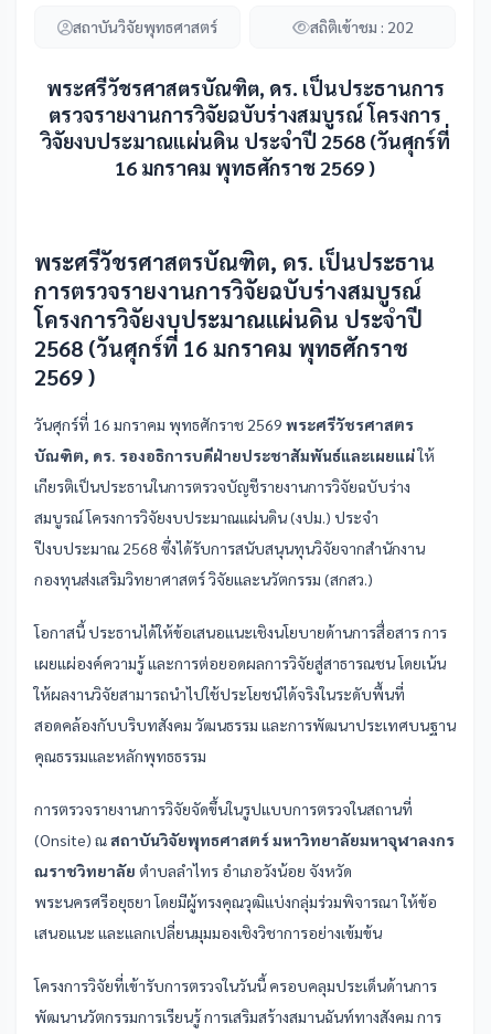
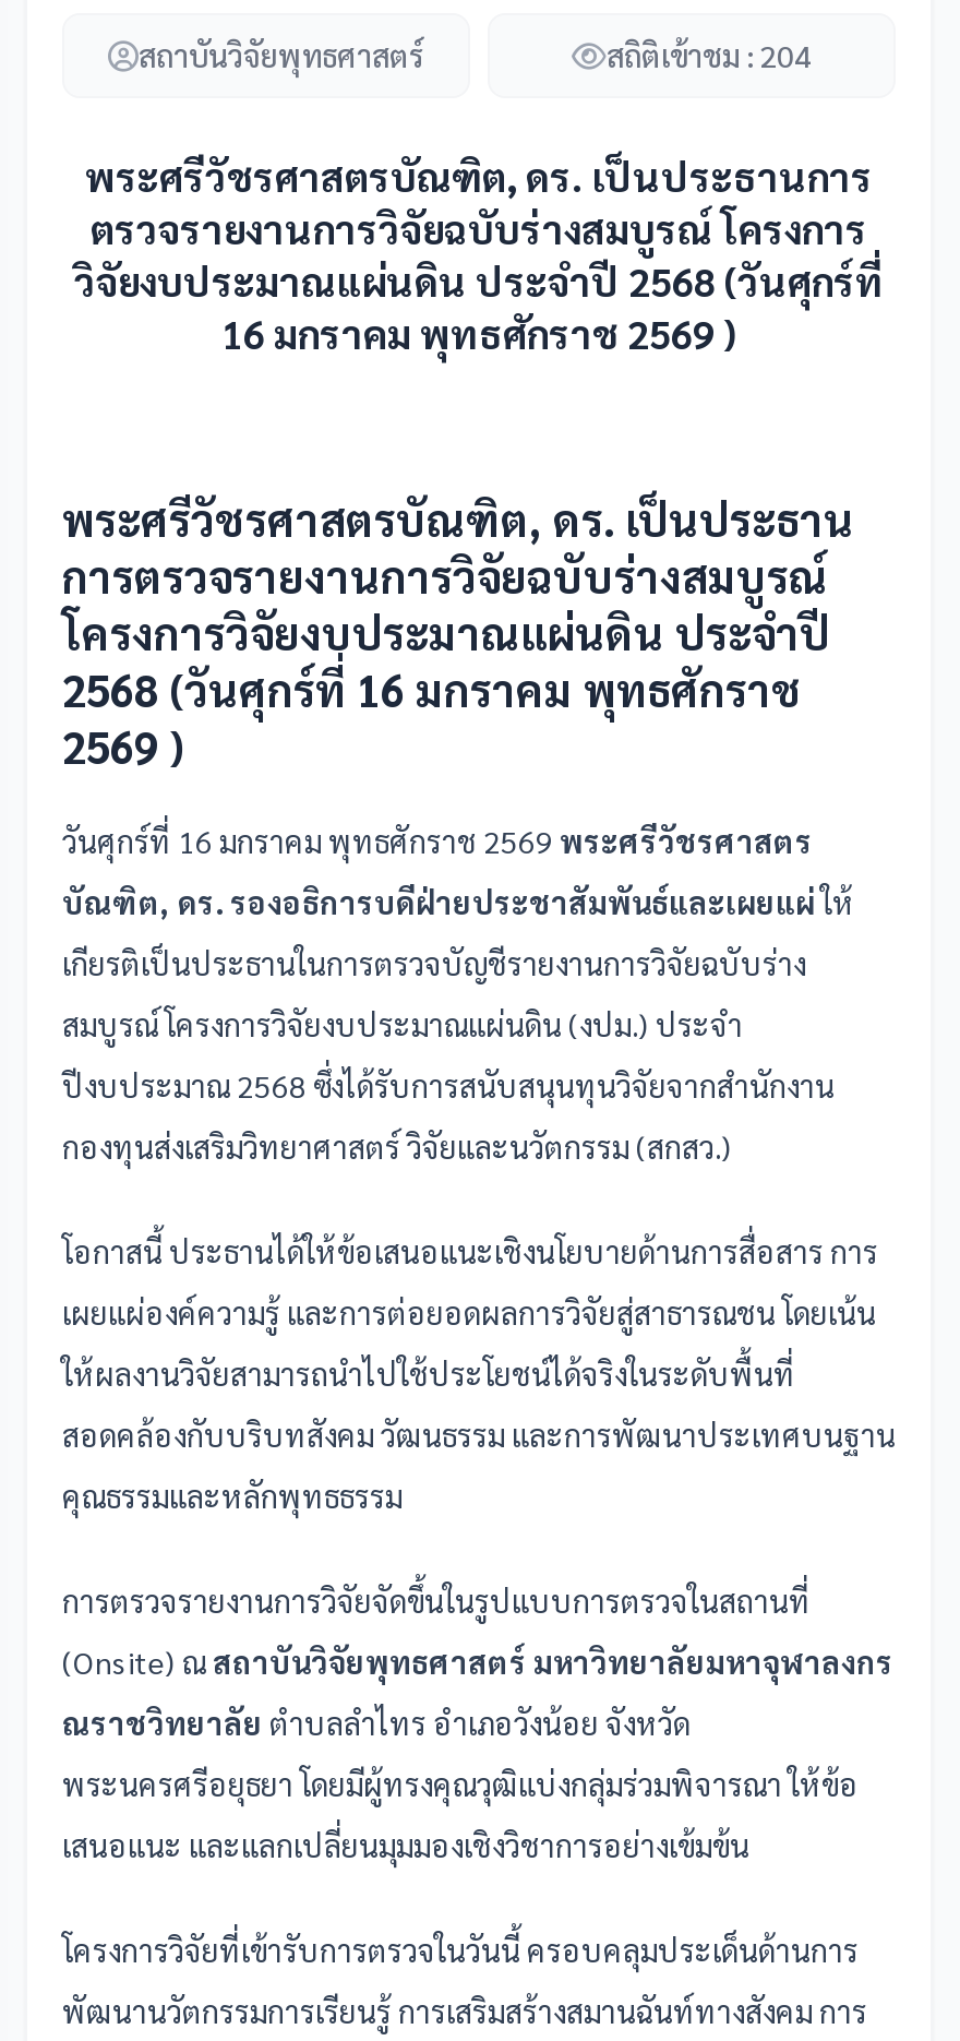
- สถิติเข้าชม : 202
+ สถิติเข้าชม : 204
